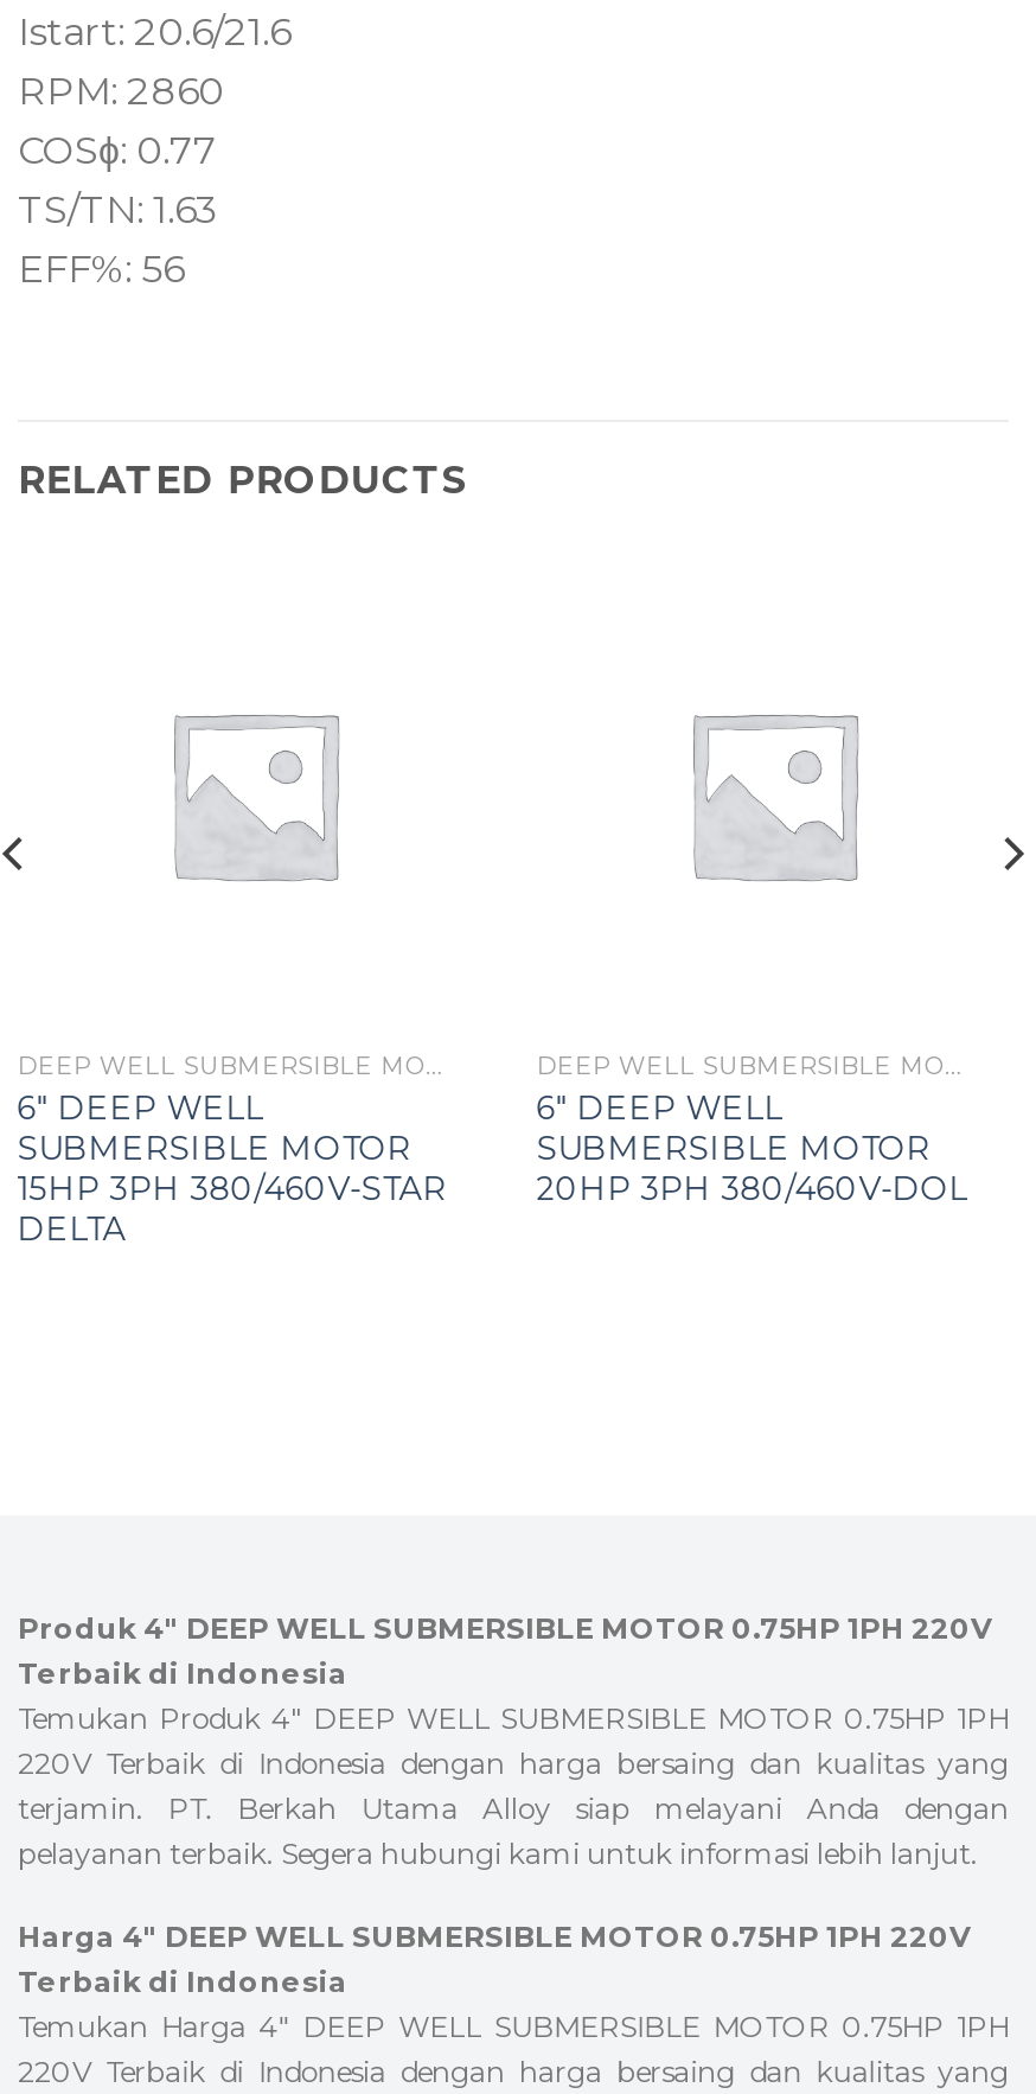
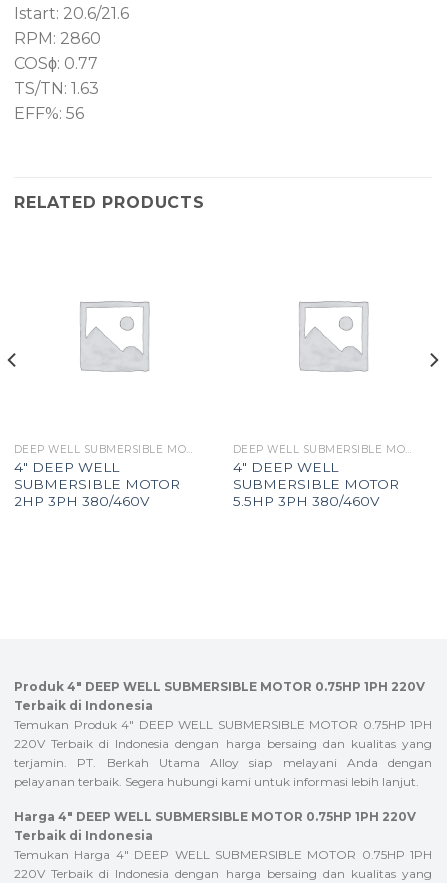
- 6″ DEEP WELL
+ 4″ DEEP WELL

- 6″ DEEP WELL
+ 4″ DEEP WELL

- 15HP 3PH 380/460V-STAR
- DELTA
+ 2HP 3PH 380/460V

- 20HP 3PH 380/460V-DOL
+ 5.5HP 3PH 380/460V
